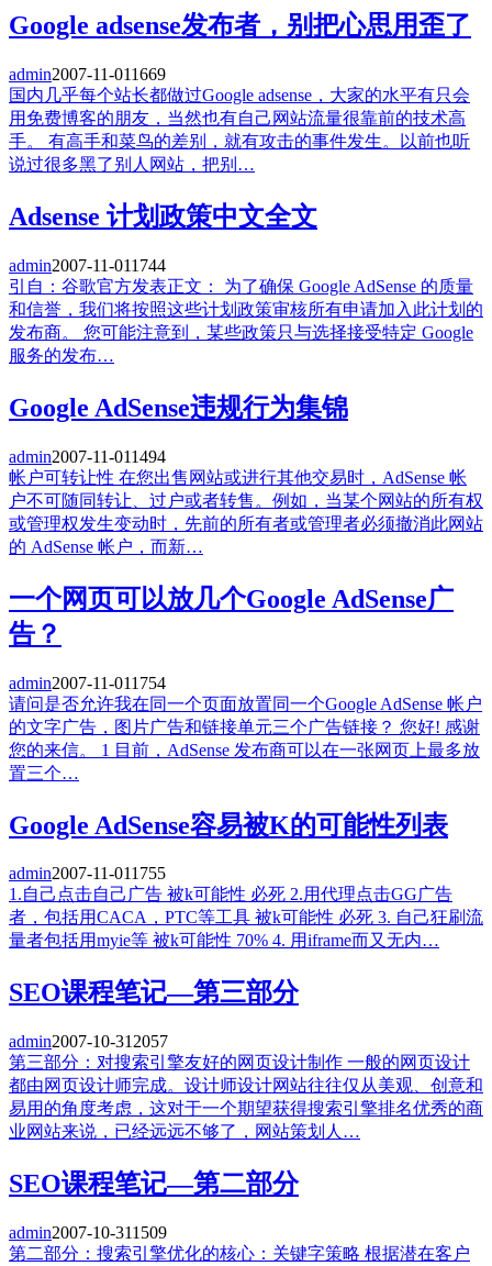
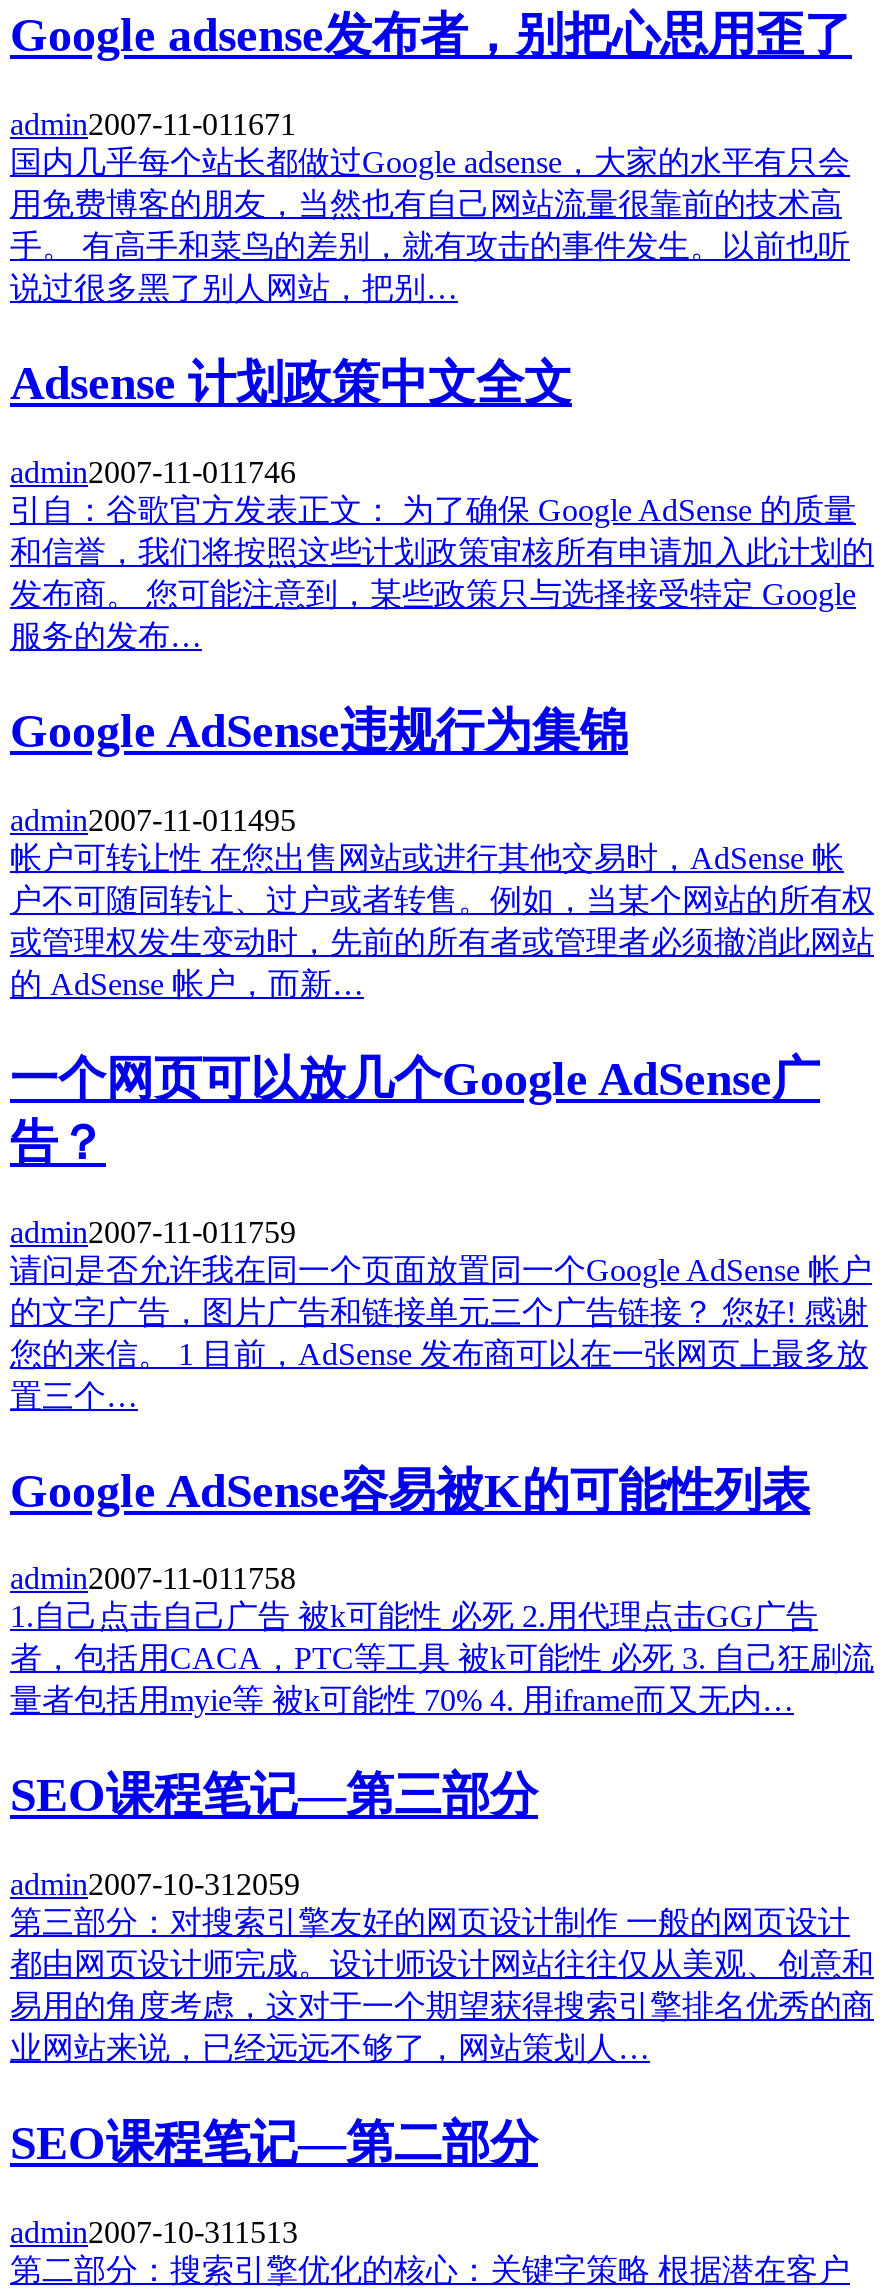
- admin2007-11-01 1669
+ admin2007-11-01 1671

- admin2007-11-01 1744
+ admin2007-11-01 1746

- admin2007-11-01 1494
+ admin2007-11-01 1495

- admin2007-11-01 1754
+ admin2007-11-01 1759

- admin2007-11-01 1755
+ admin2007-11-01 1758

- admin2007-10-31 2057
+ admin2007-10-31 2059

- admin2007-10-31 1509
+ admin2007-10-31 1513
